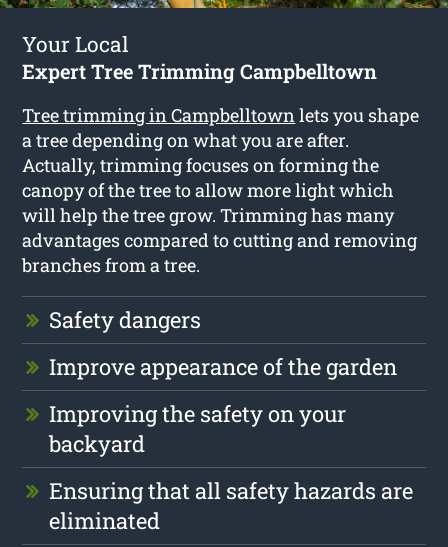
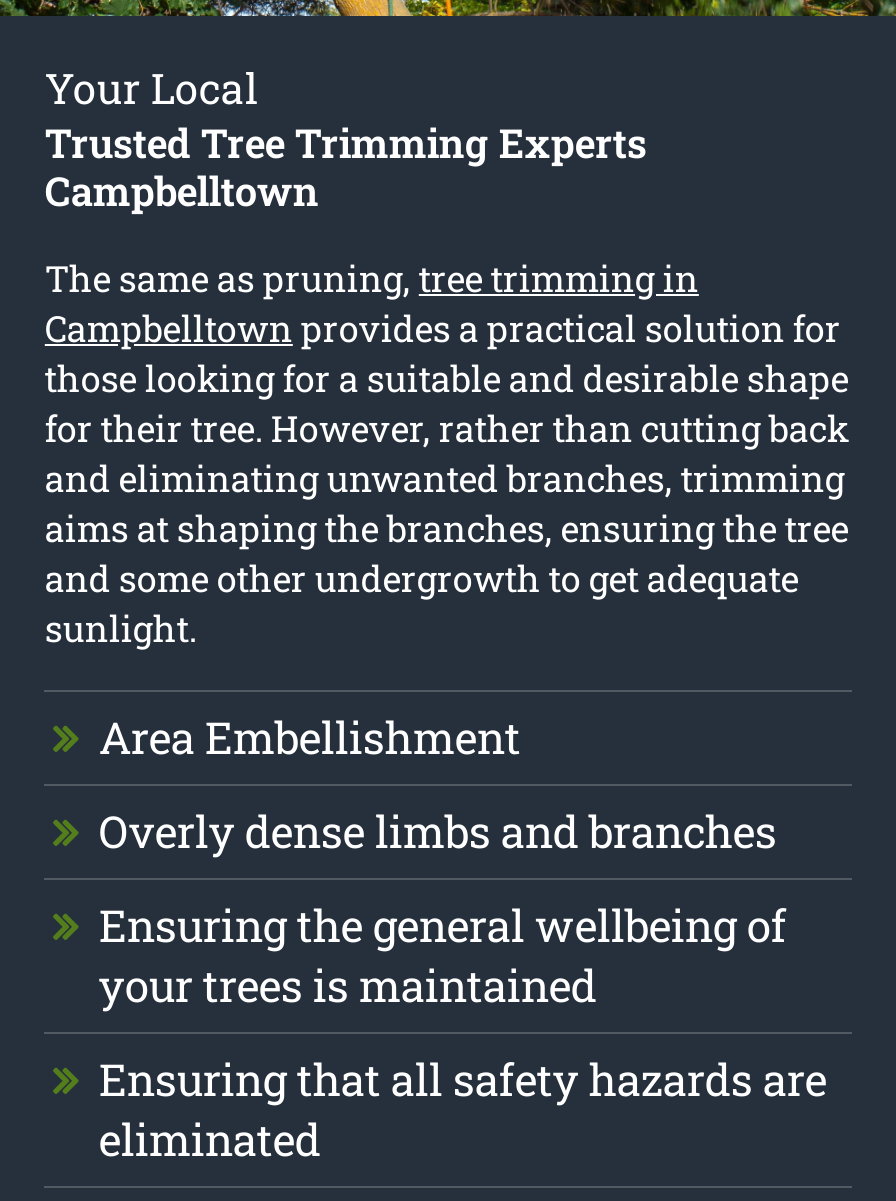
- Expert Tree Trimming Campbelltown
+ Trusted Tree Trimming Experts
+ Campbelltown

- Tree trimming in Campbelltown lets you shape
- a tree depending on what you are after.
- Actually, trimming focuses on forming the
- canopy of the tree to allow more light which
- will help the tree grow. Trimming has many
- advantages compared to cutting and removing
- branches from a tree.
+ The same as pruning, tree trimming in
+ Campbelltown provides a practical solution for
+ those looking for a suitable and desirable shape
+ for their tree. However, rather than cutting back
+ and eliminating unwanted branches, trimming
+ aims at shaping the branches, ensuring the tree
+ and some other undergrowth to get adequate
+ sunlight.

- Safety dangers
+ Area Embellishment

- Improve appearance of the garden
+ Overly dense limbs and branches

- Improving the safety on your
- backyard
+ Ensuring the general wellbeing of
+ your trees is maintained
